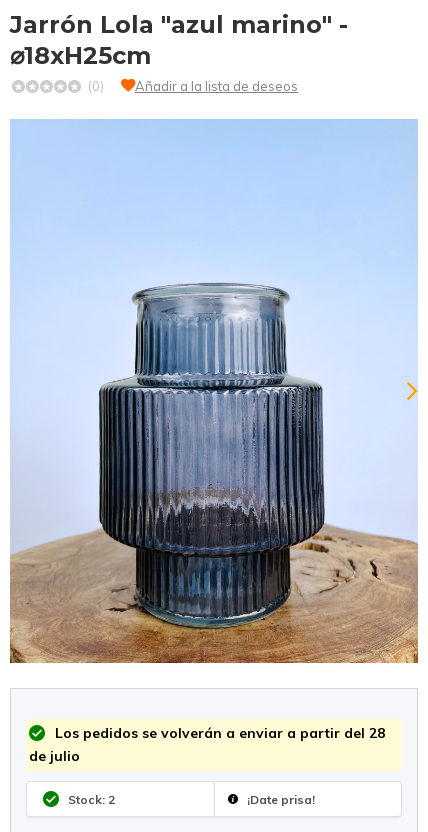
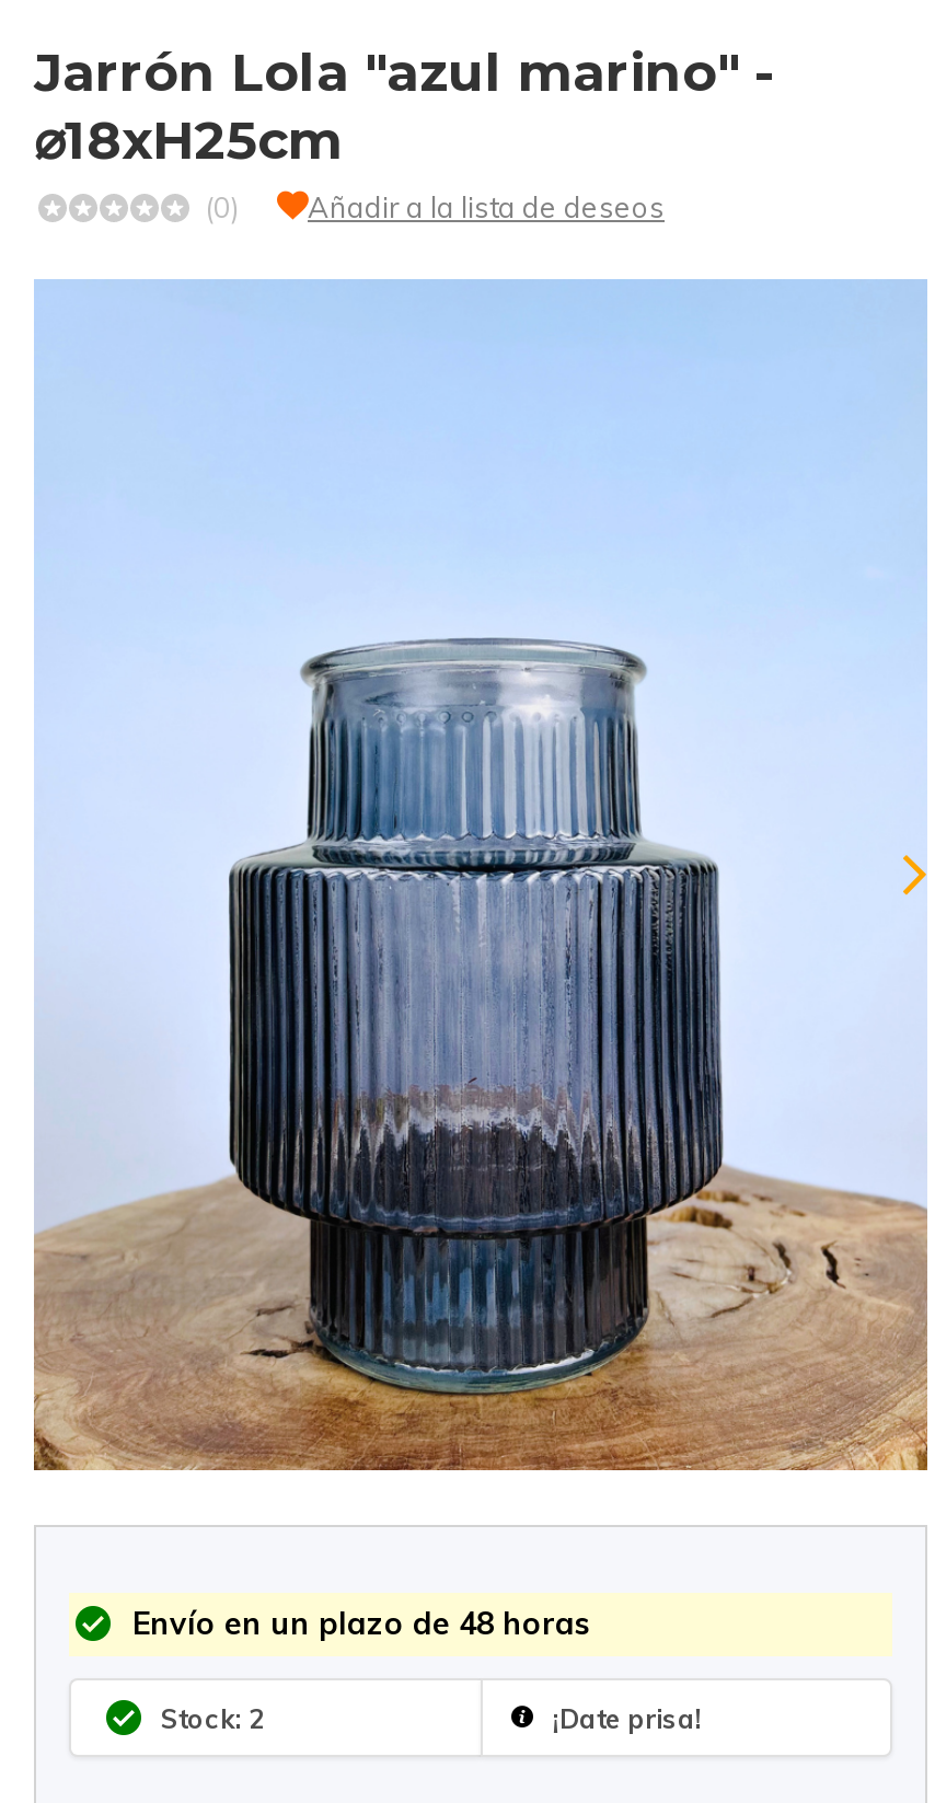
- Los pedidos se volverán a enviar a partir del 28
- de julio
+ Envío en un plazo de 48 horas
